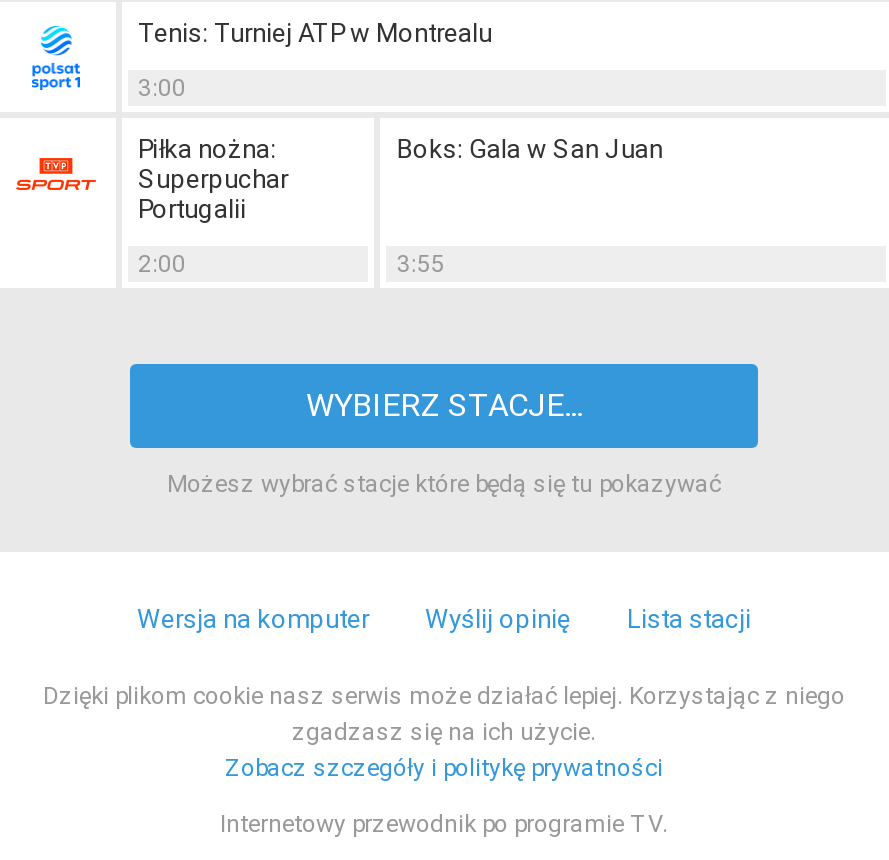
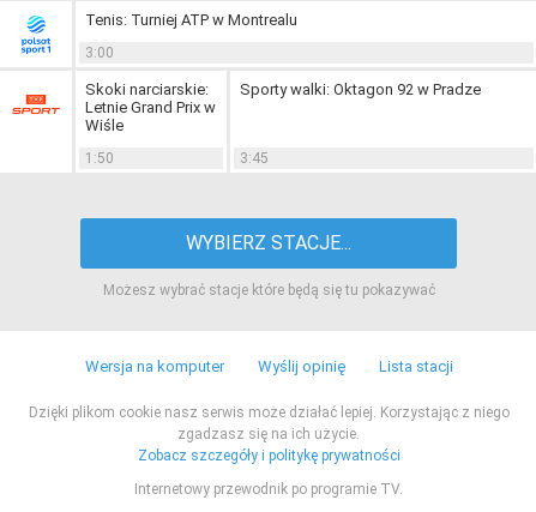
- Piłka nożna:
- Superpuchar
- Portugalii
+ Skoki narciarskie:
+ Letnie Grand Prix w
+ Wiśle

- Boks: Gala w San Juan
+ Sporty walki: Oktagon 92 w Pradze

- 2:00
+ 1:50

- 3:55
+ 3:45
